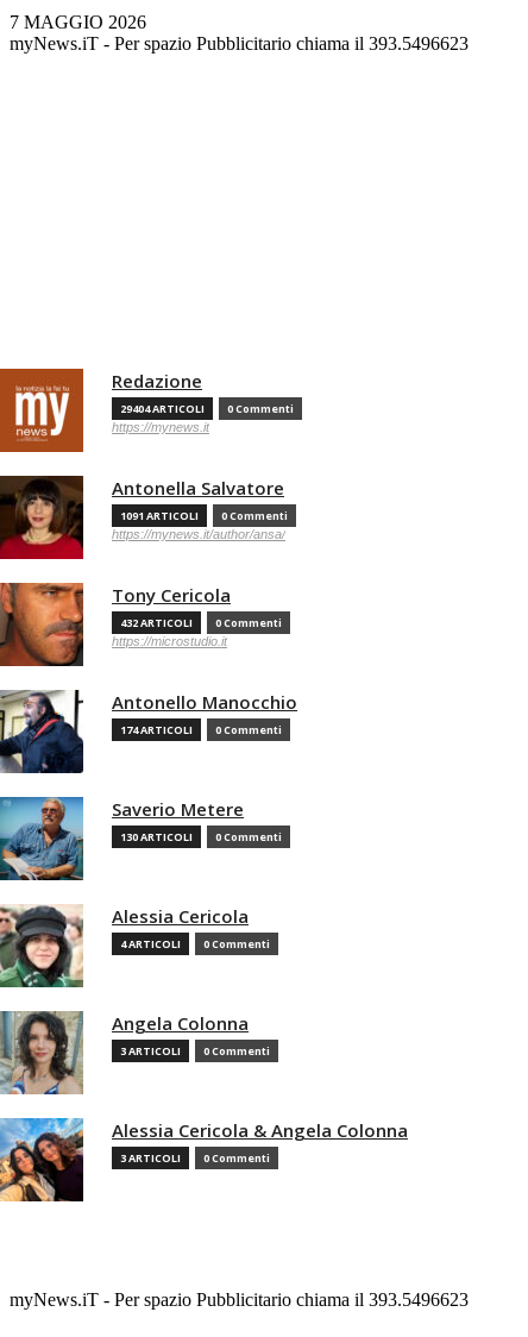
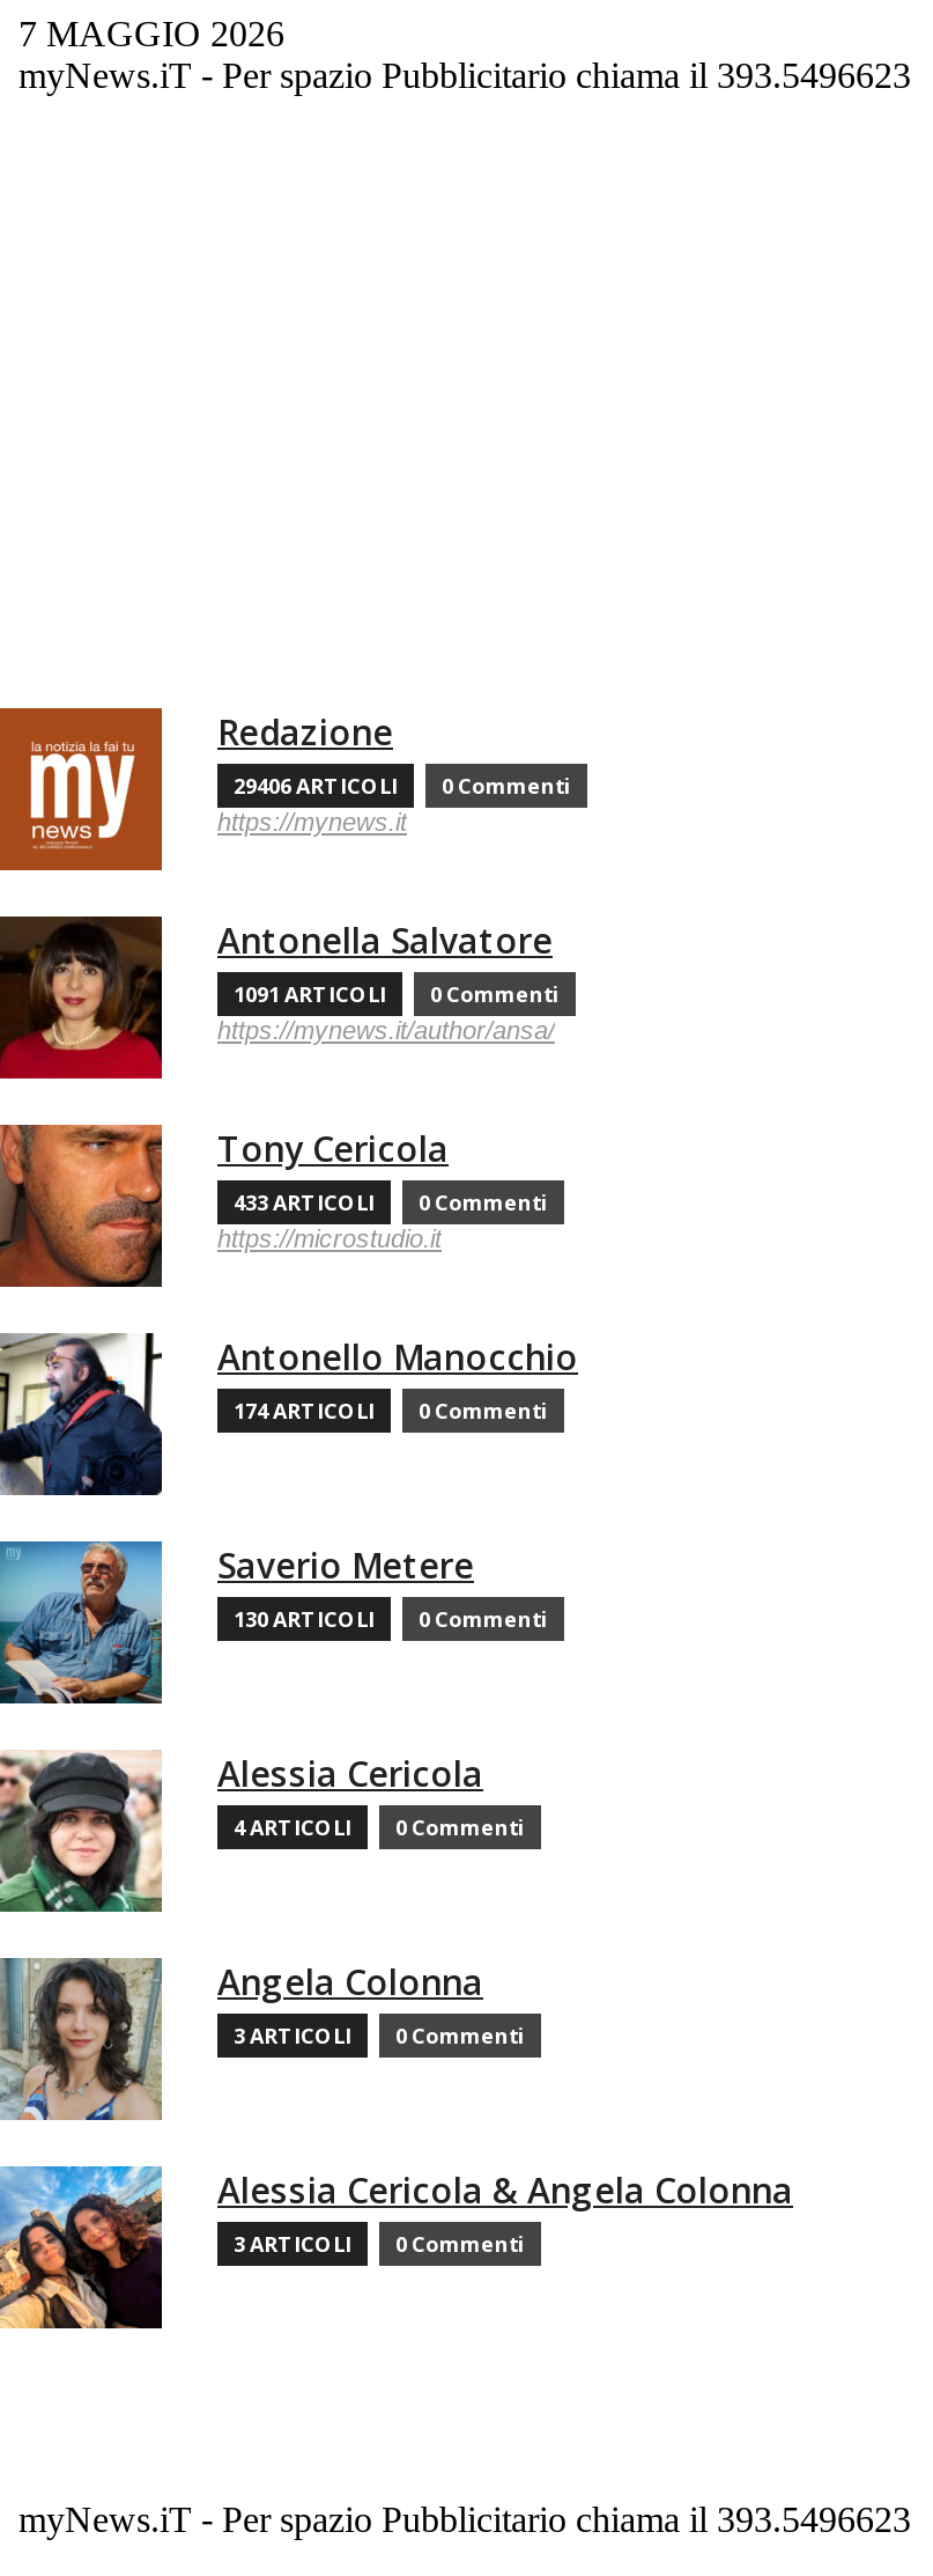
- 29404 ARTICOLI 0 Commenti
+ 29406 ARTICOLI 0 Commenti

- 432 ARTICOLI 0 Commenti
+ 433 ARTICOLI 0 Commenti
